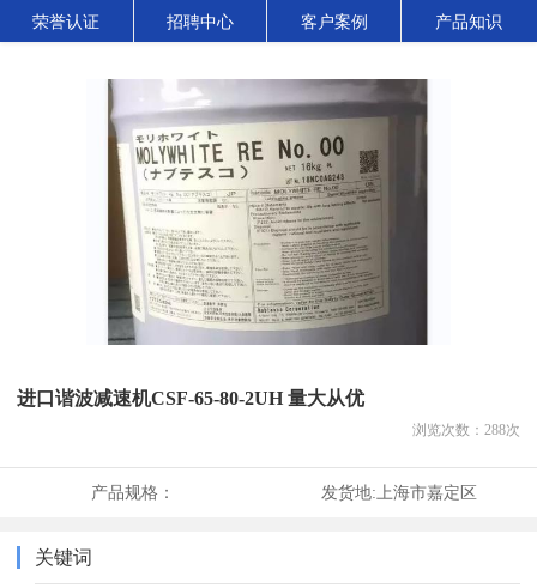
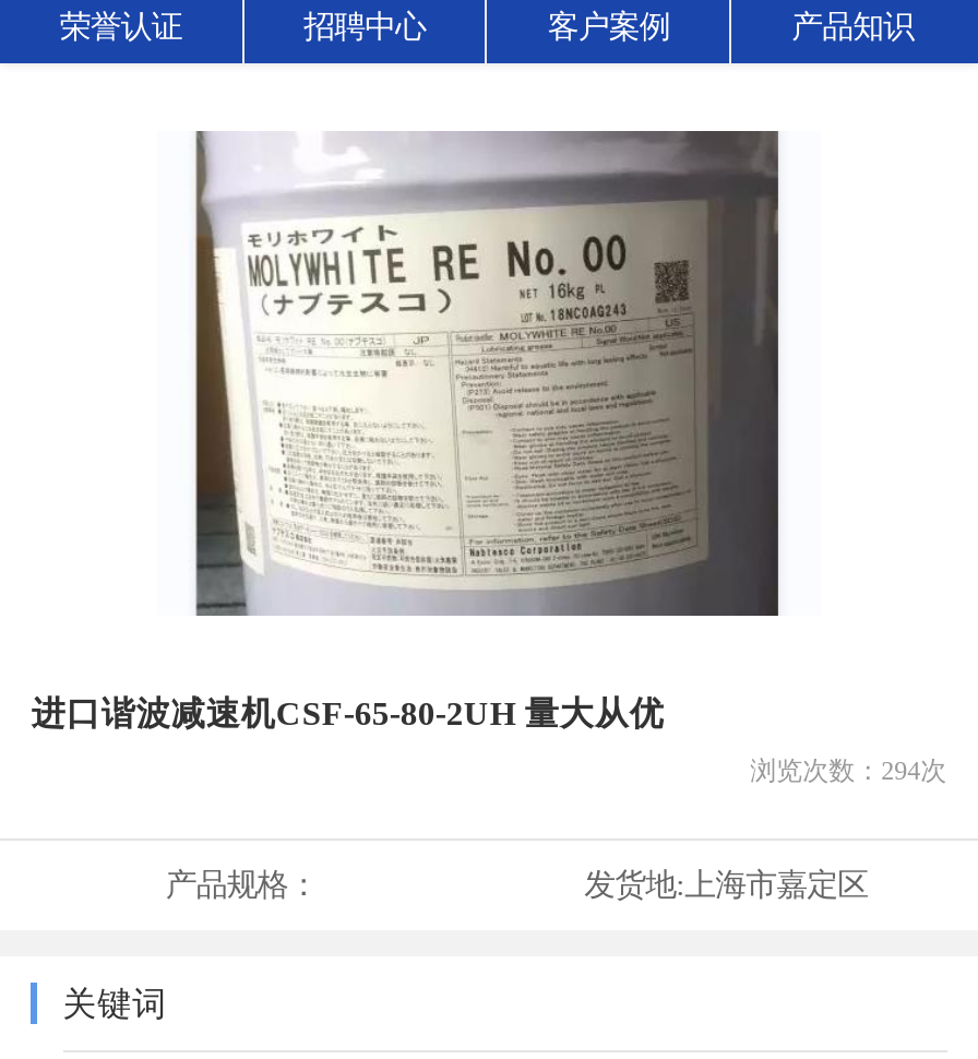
- 浏览次数：288次
+ 浏览次数：294次
